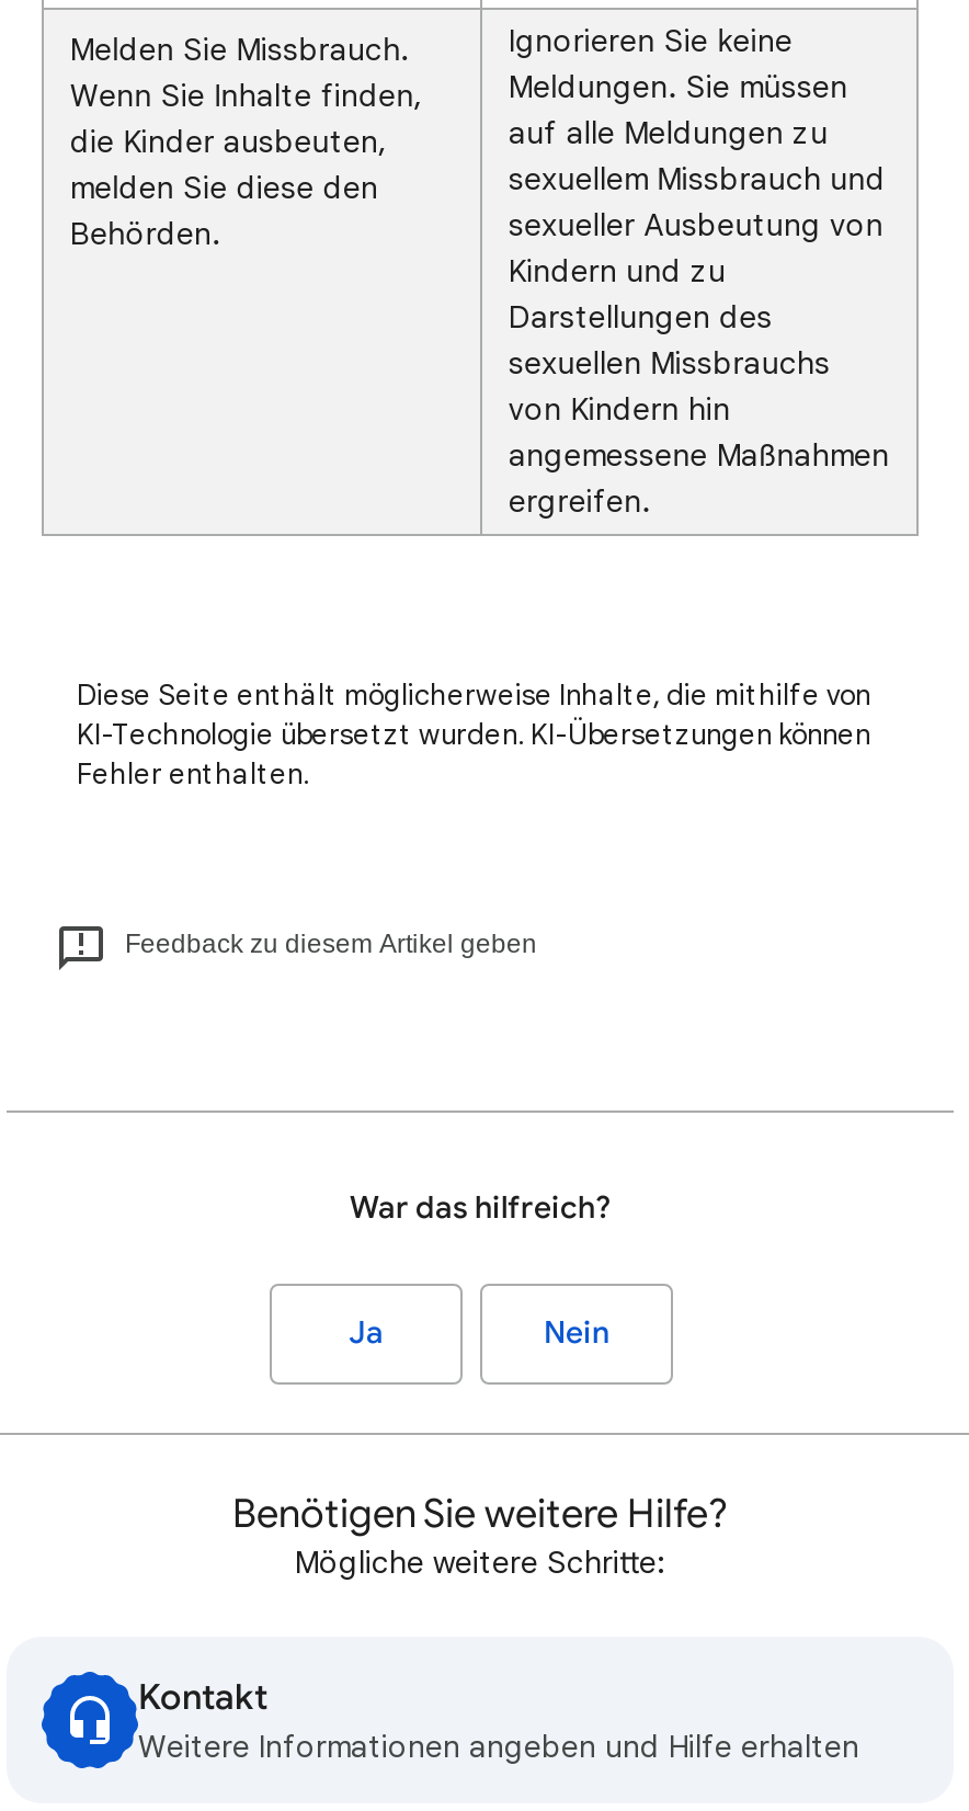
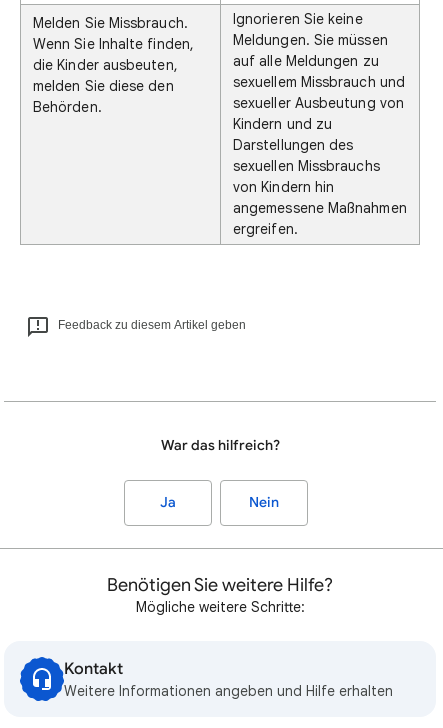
- Diese Seite enthält möglicherweise Inhalte, die mithilfe von
- KI-Technologie übersetzt wurden. KI-Übersetzungen können
- Fehler enthalten.
